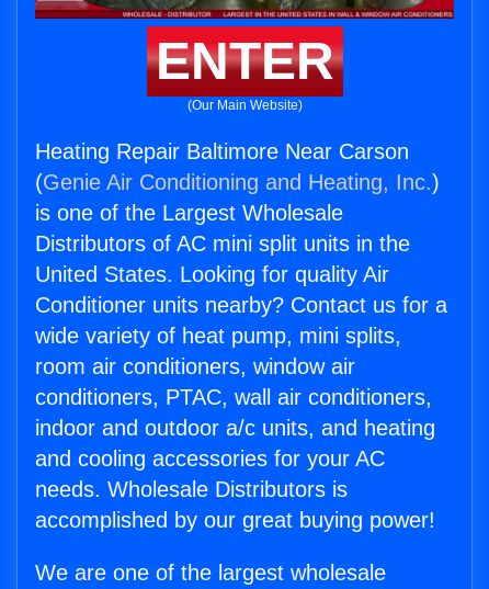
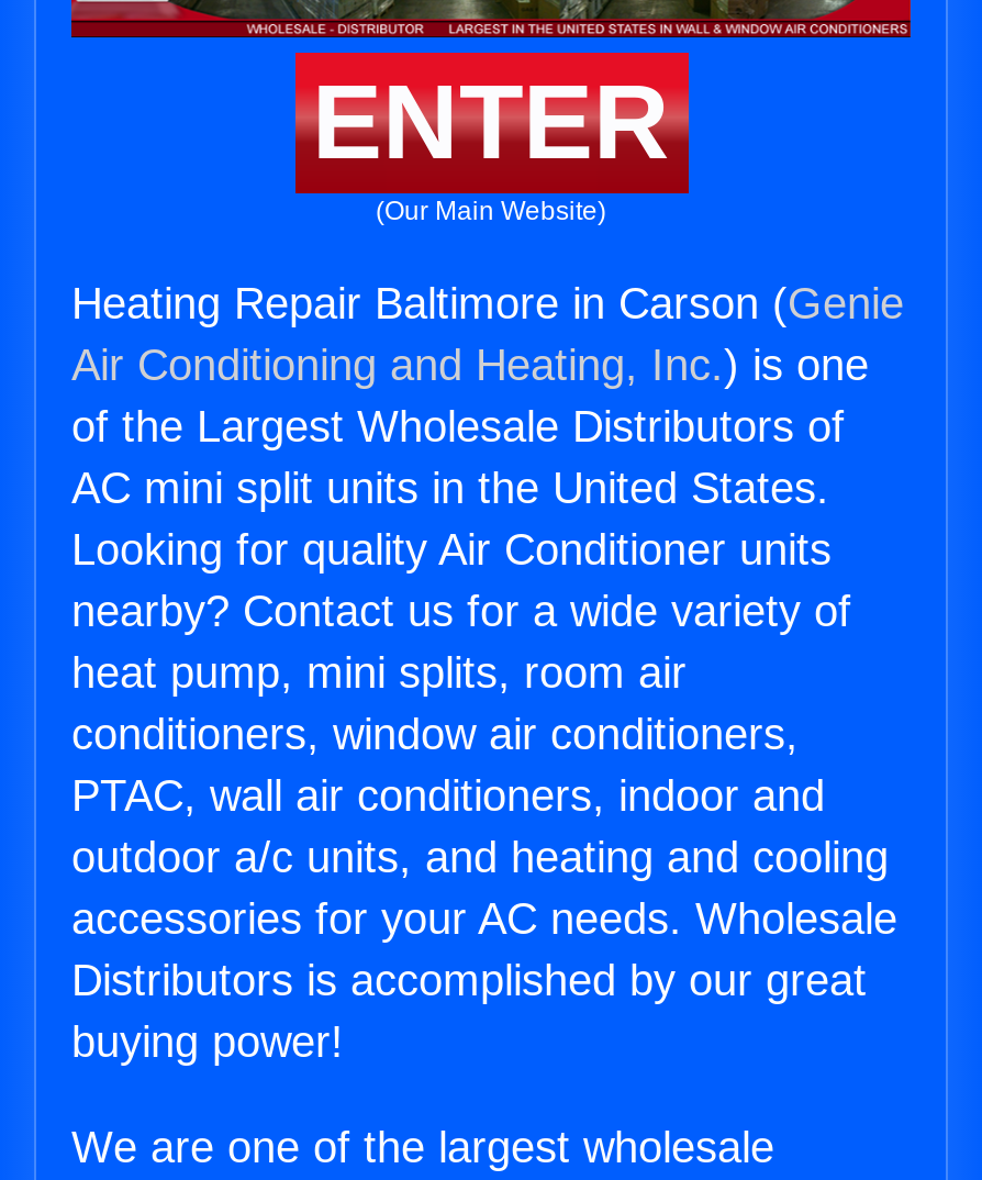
- Heating Repair Baltimore Near Carson
- (Genie Air Conditioning and Heating, Inc.)
- is one of the Largest Wholesale
- Distributors of AC mini split units in the
- United States. Looking for quality Air
- Conditioner units nearby? Contact us for a
- wide variety of heat pump, mini splits,
- room air conditioners, window air
- conditioners, PTAC, wall air conditioners,
- indoor and outdoor a/c units, and heating
- and cooling accessories for your AC
- needs. Wholesale Distributors is
- accomplished by our great buying power!
+ Heating Repair Baltimore in Carson (Genie
+ Air Conditioning and Heating, Inc.) is one
+ of the Largest Wholesale Distributors of
+ AC mini split units in the United States.
+ Looking for quality Air Conditioner units
+ nearby? Contact us for a wide variety of
+ heat pump, mini splits, room air
+ conditioners, window air conditioners,
+ PTAC, wall air conditioners, indoor and
+ outdoor a/c units, and heating and cooling
+ accessories for your AC needs. Wholesale
+ Distributors is accomplished by our great
+ buying power!
